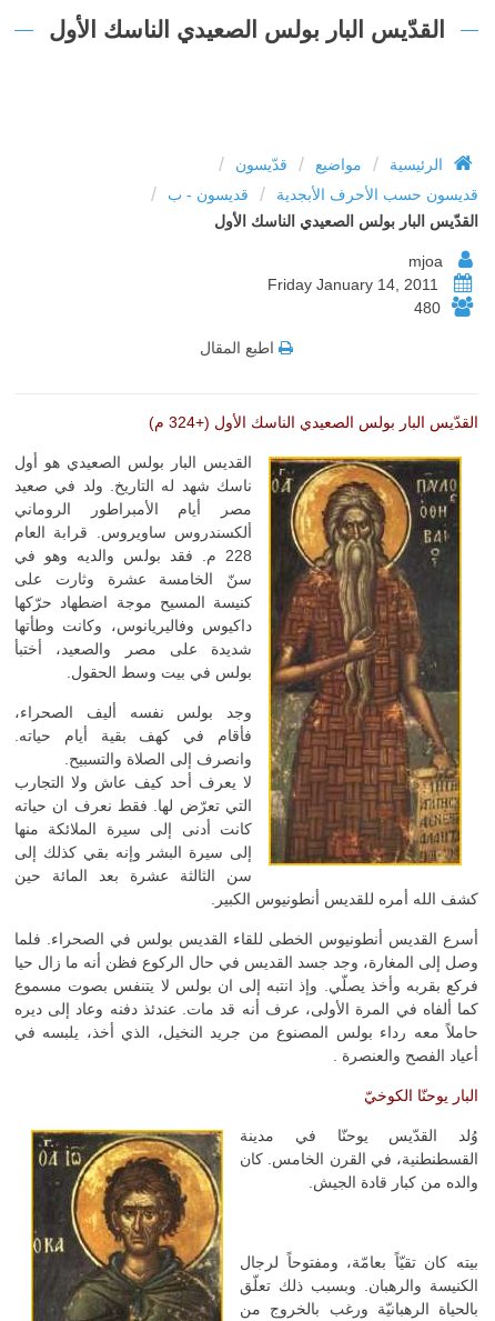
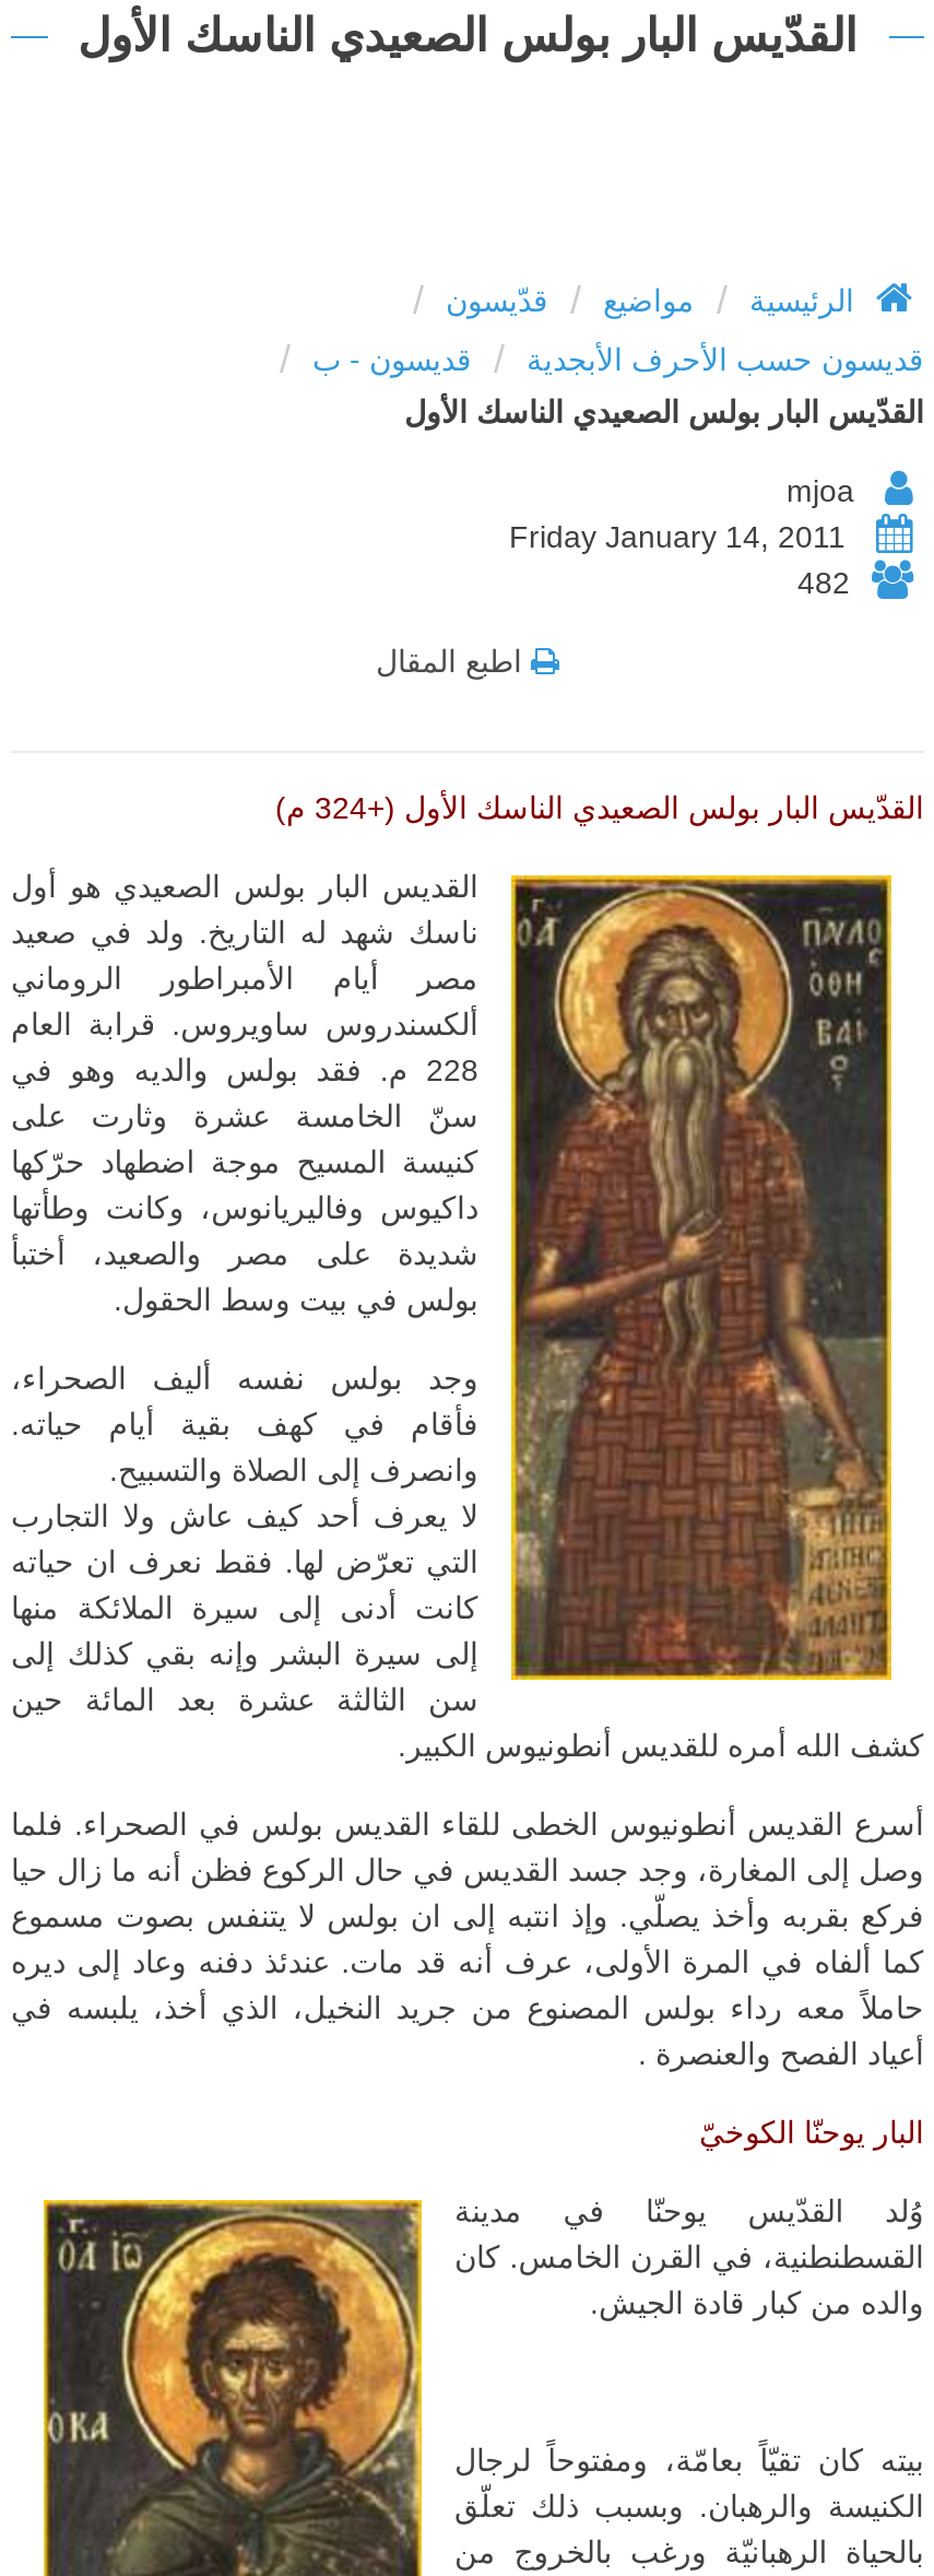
- 480
+ 482
